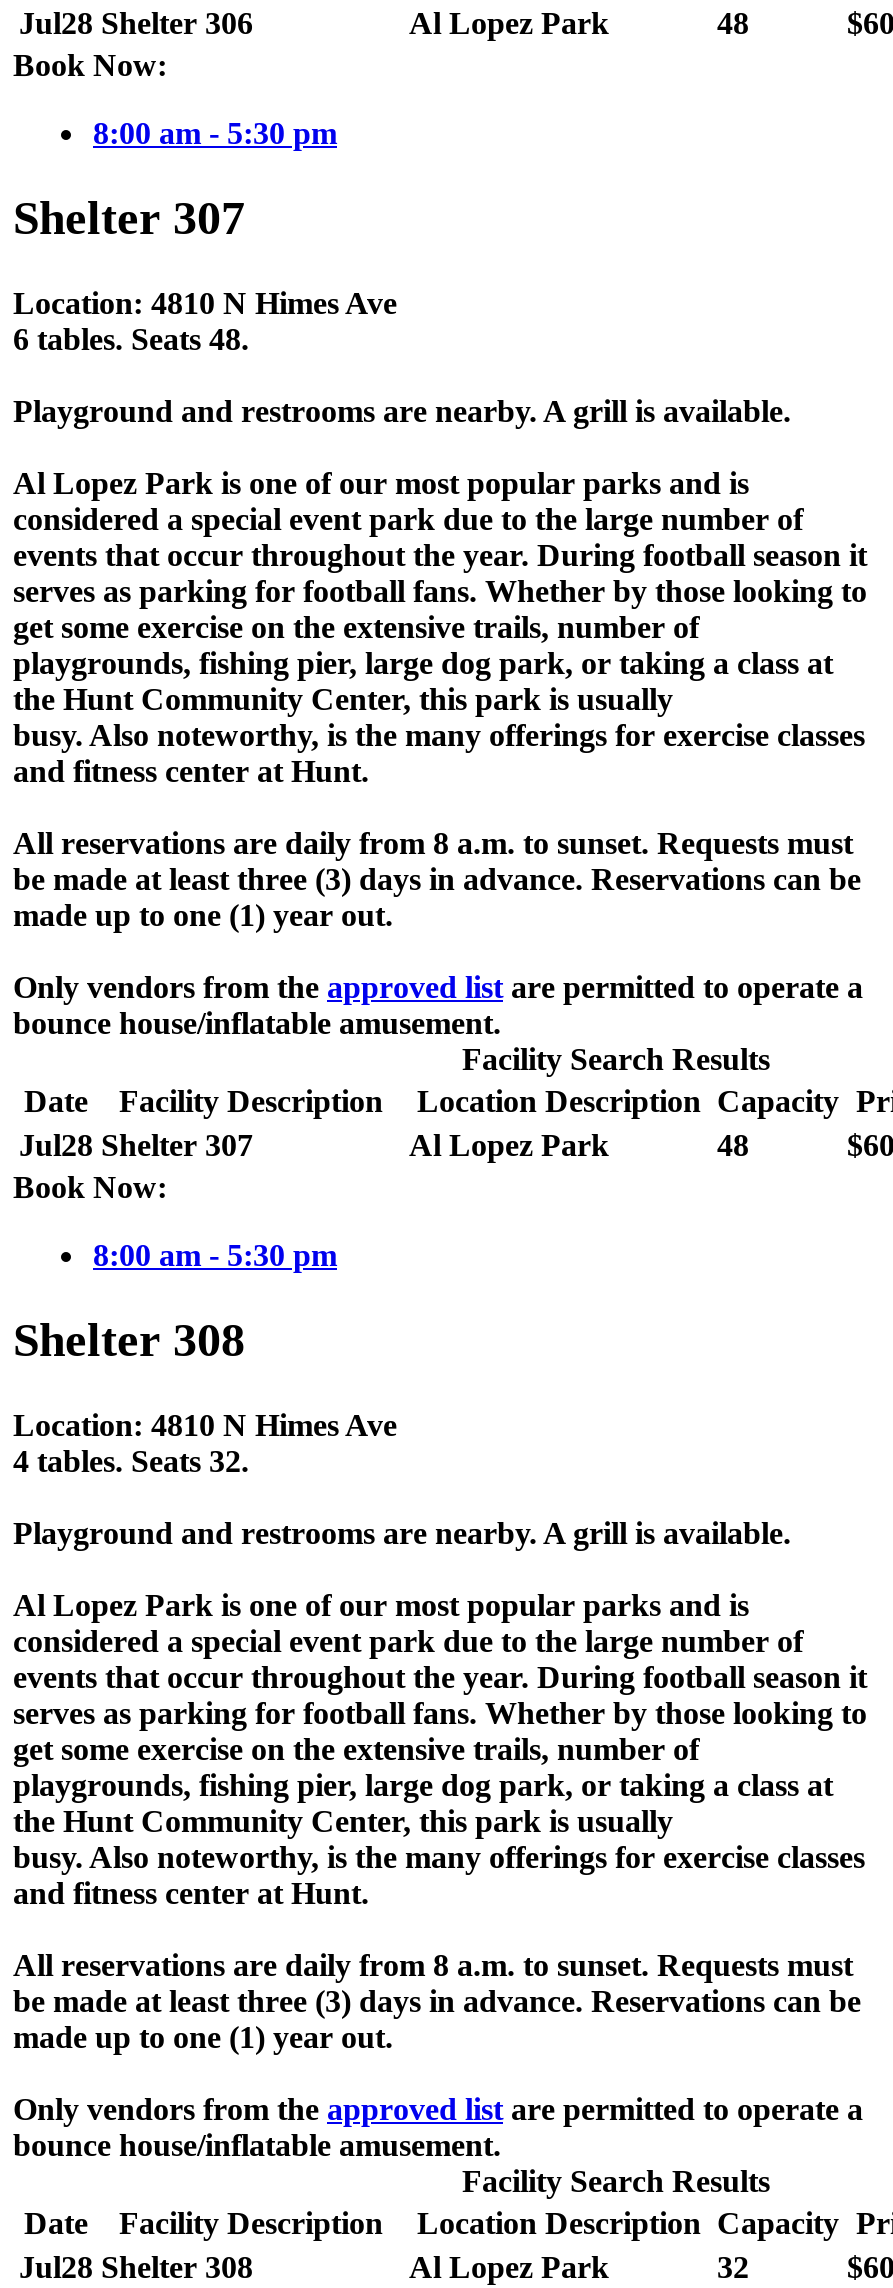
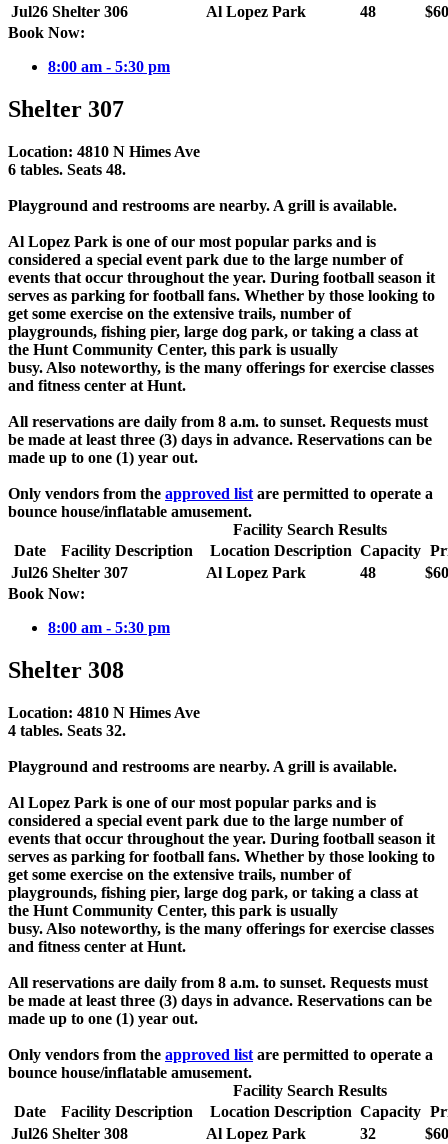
- Jul28 Shelter 306
+ Jul26 Shelter 306

- Jul28 Shelter 307
+ Jul26 Shelter 307

- Jul28 Shelter 308
+ Jul26 Shelter 308
